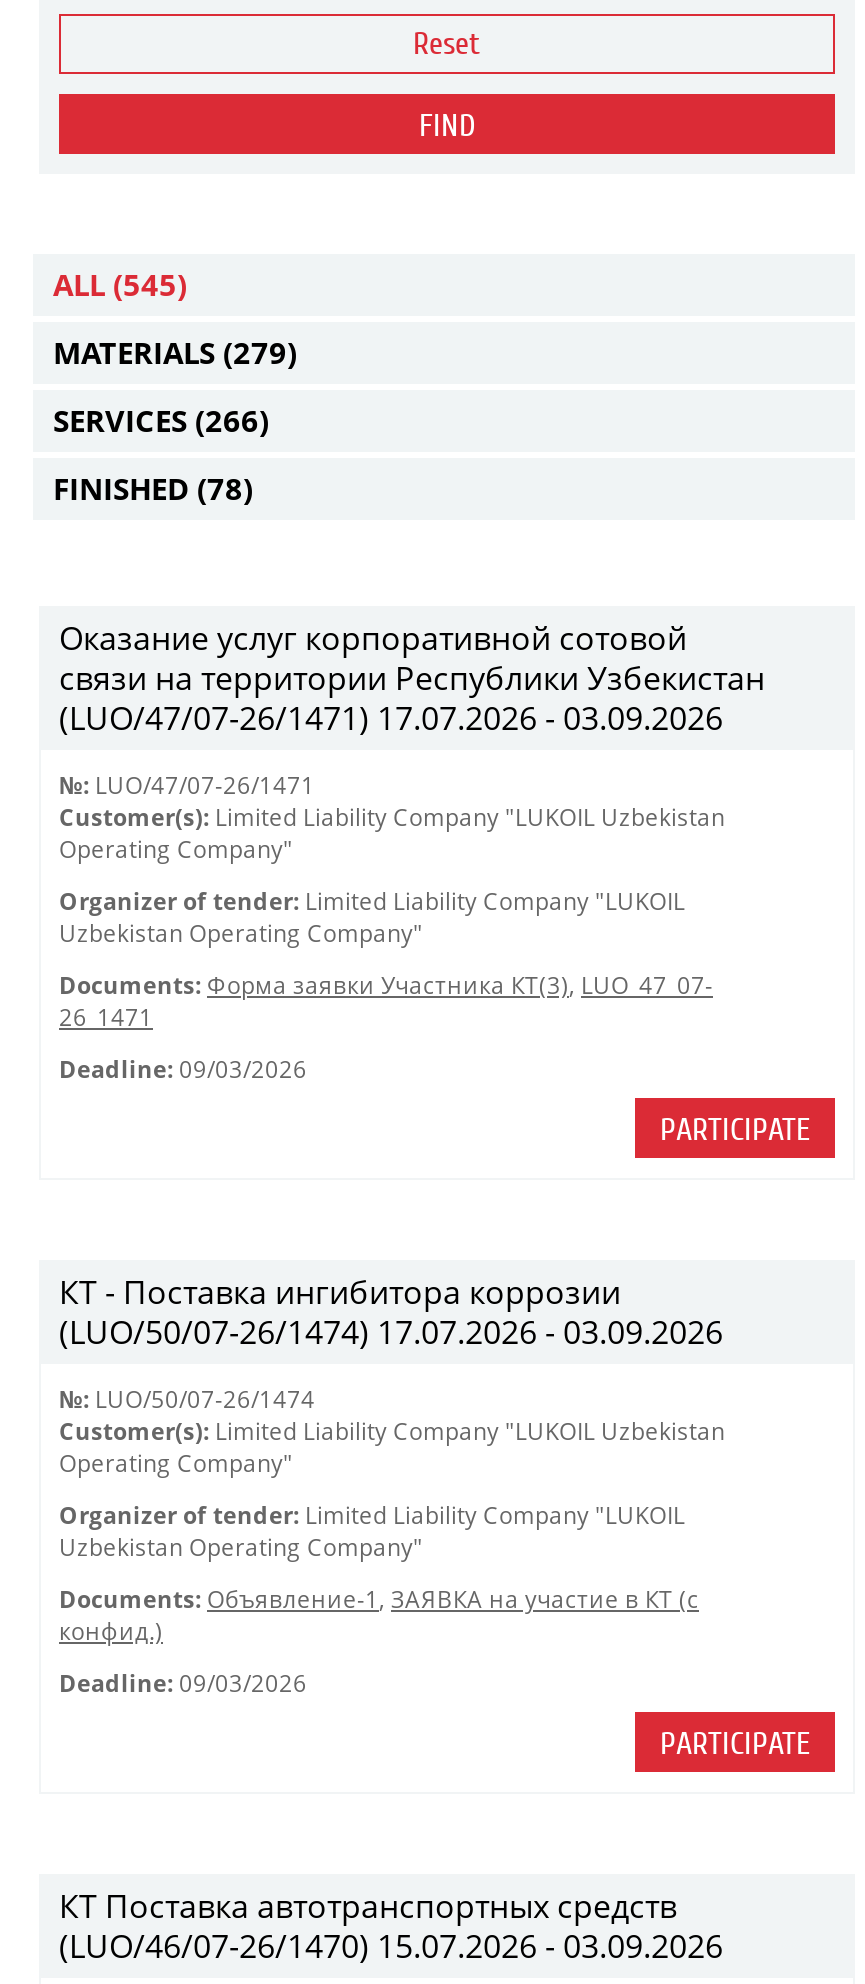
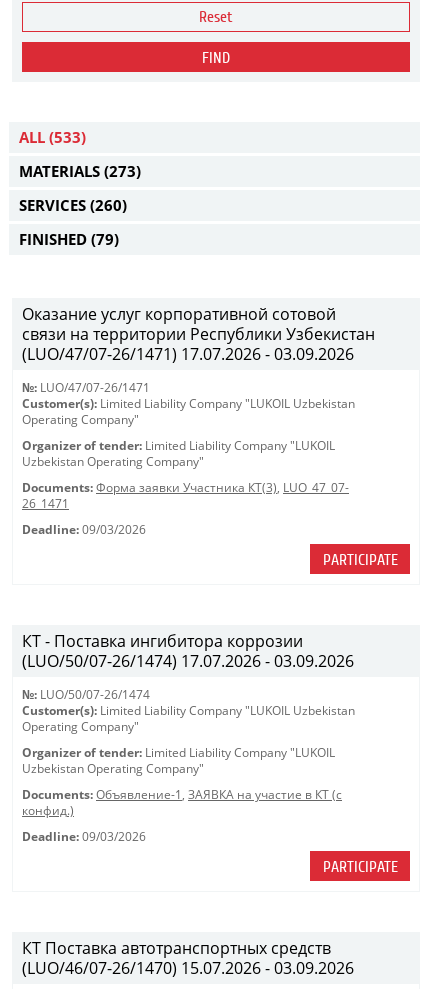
- ALL (545)
+ ALL (533)

- MATERIALS (279)
+ MATERIALS (273)

- SERVICES (266)
+ SERVICES (260)

- FINISHED (78)
+ FINISHED (79)
